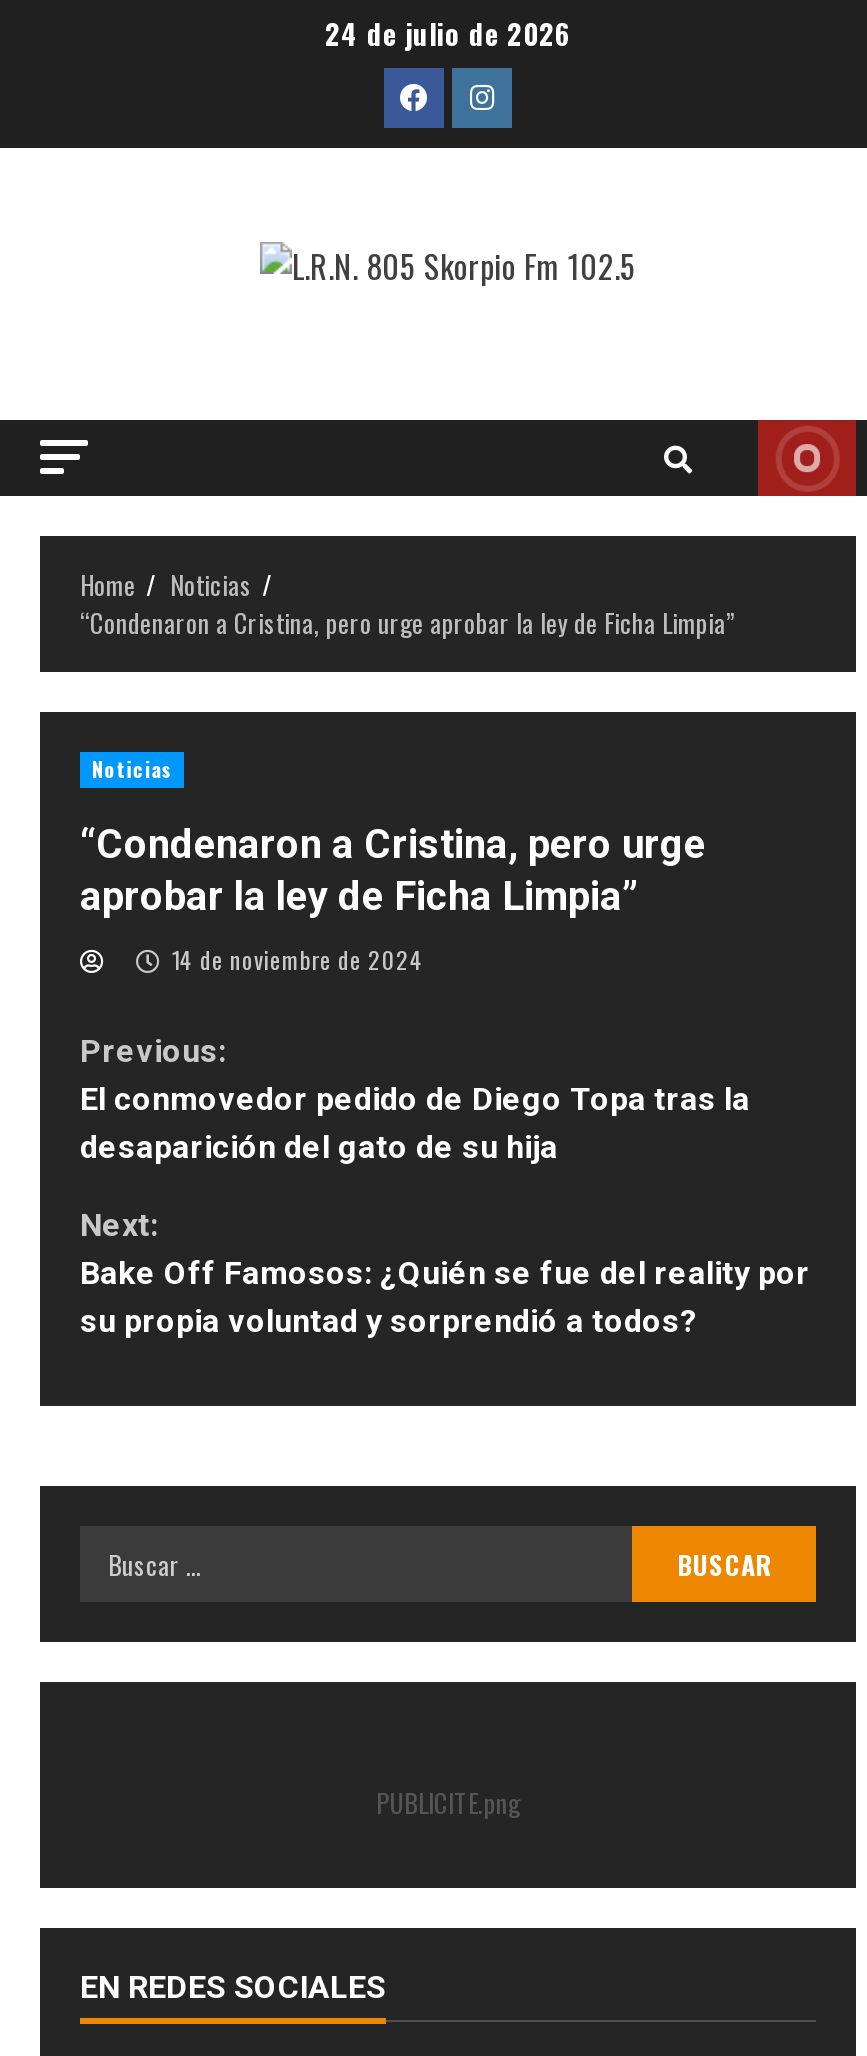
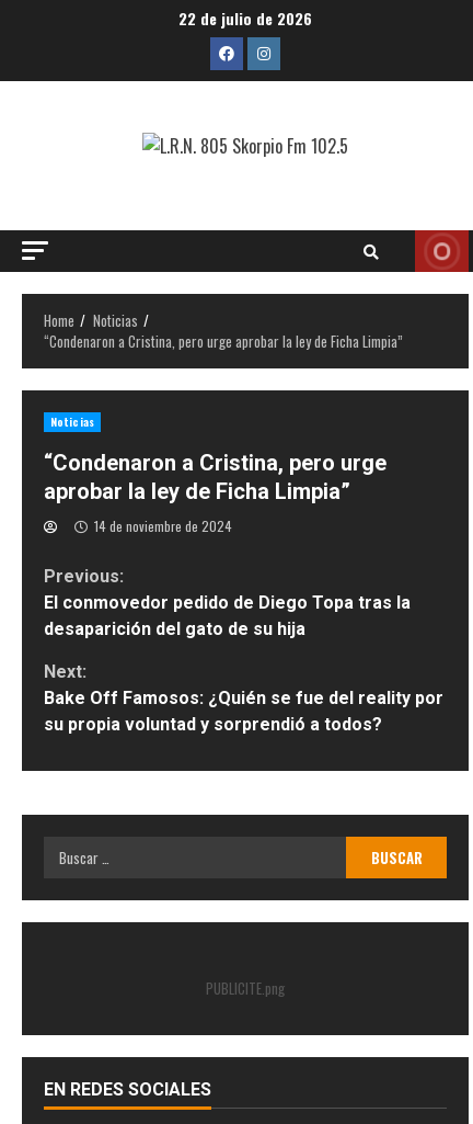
- 24 de julio de 2026
+ 22 de julio de 2026
